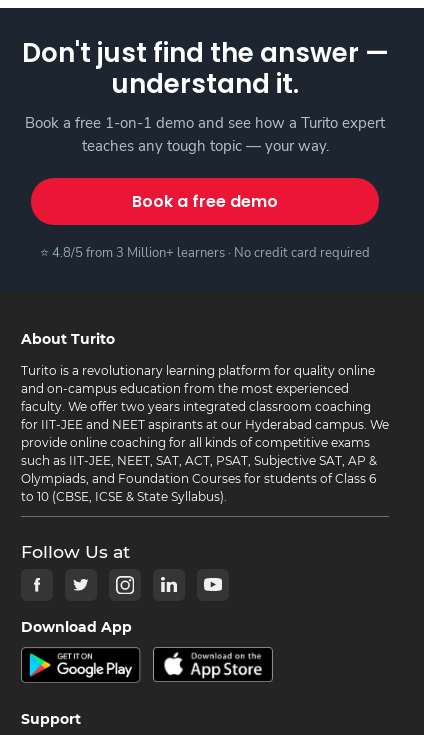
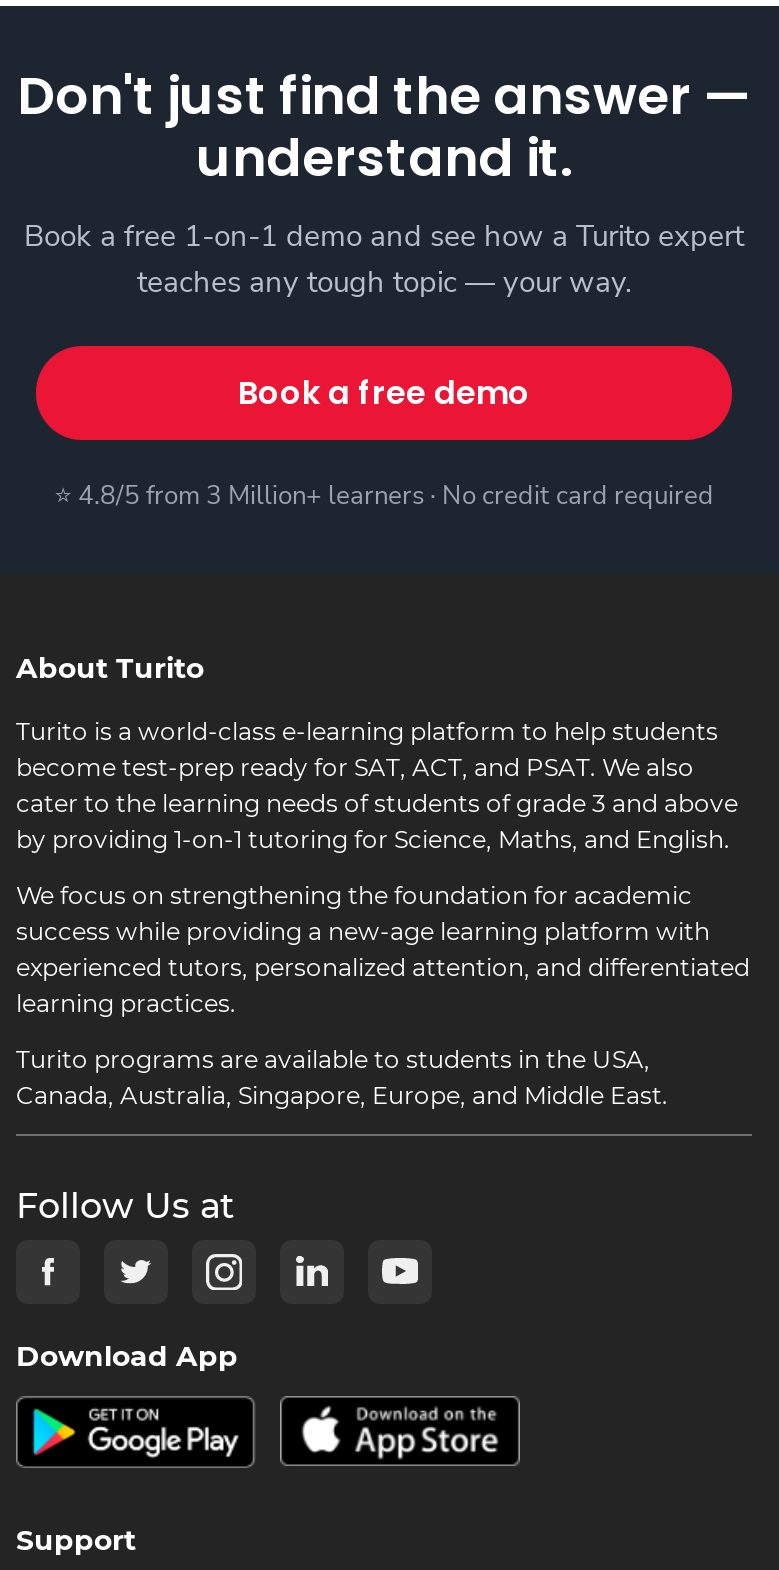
- Turito is a revolutionary learning platform for quality online
- and on-campus education from the most experienced
- faculty. We offer two years integrated classroom coaching
- for IIT-JEE and NEET aspirants at our Hyderabad campus. We
- provide online coaching for all kinds of competitive exams
- such as IIT-JEE, NEET, SAT, ACT, PSAT, Subjective SAT, AP &
- Olympiads, and Foundation Courses for students of Class 6
- to 10 (CBSE, ICSE & State Syllabus).
+ Turito is a world-class e-learning platform to help students
+ become test-prep ready for SAT, ACT, and PSAT. We also
+ cater to the learning needs of students of grade 3 and above
+ by providing 1-on-1 tutoring for Science, Maths, and English.
+ We focus on strengthening the foundation for academic
+ success while providing a new-age learning platform with
+ experienced tutors, personalized attention, and differentiated
+ learning practices.
+ Turito programs are available to students in the USA,
+ Canada, Australia, Singapore, Europe, and Middle East.
